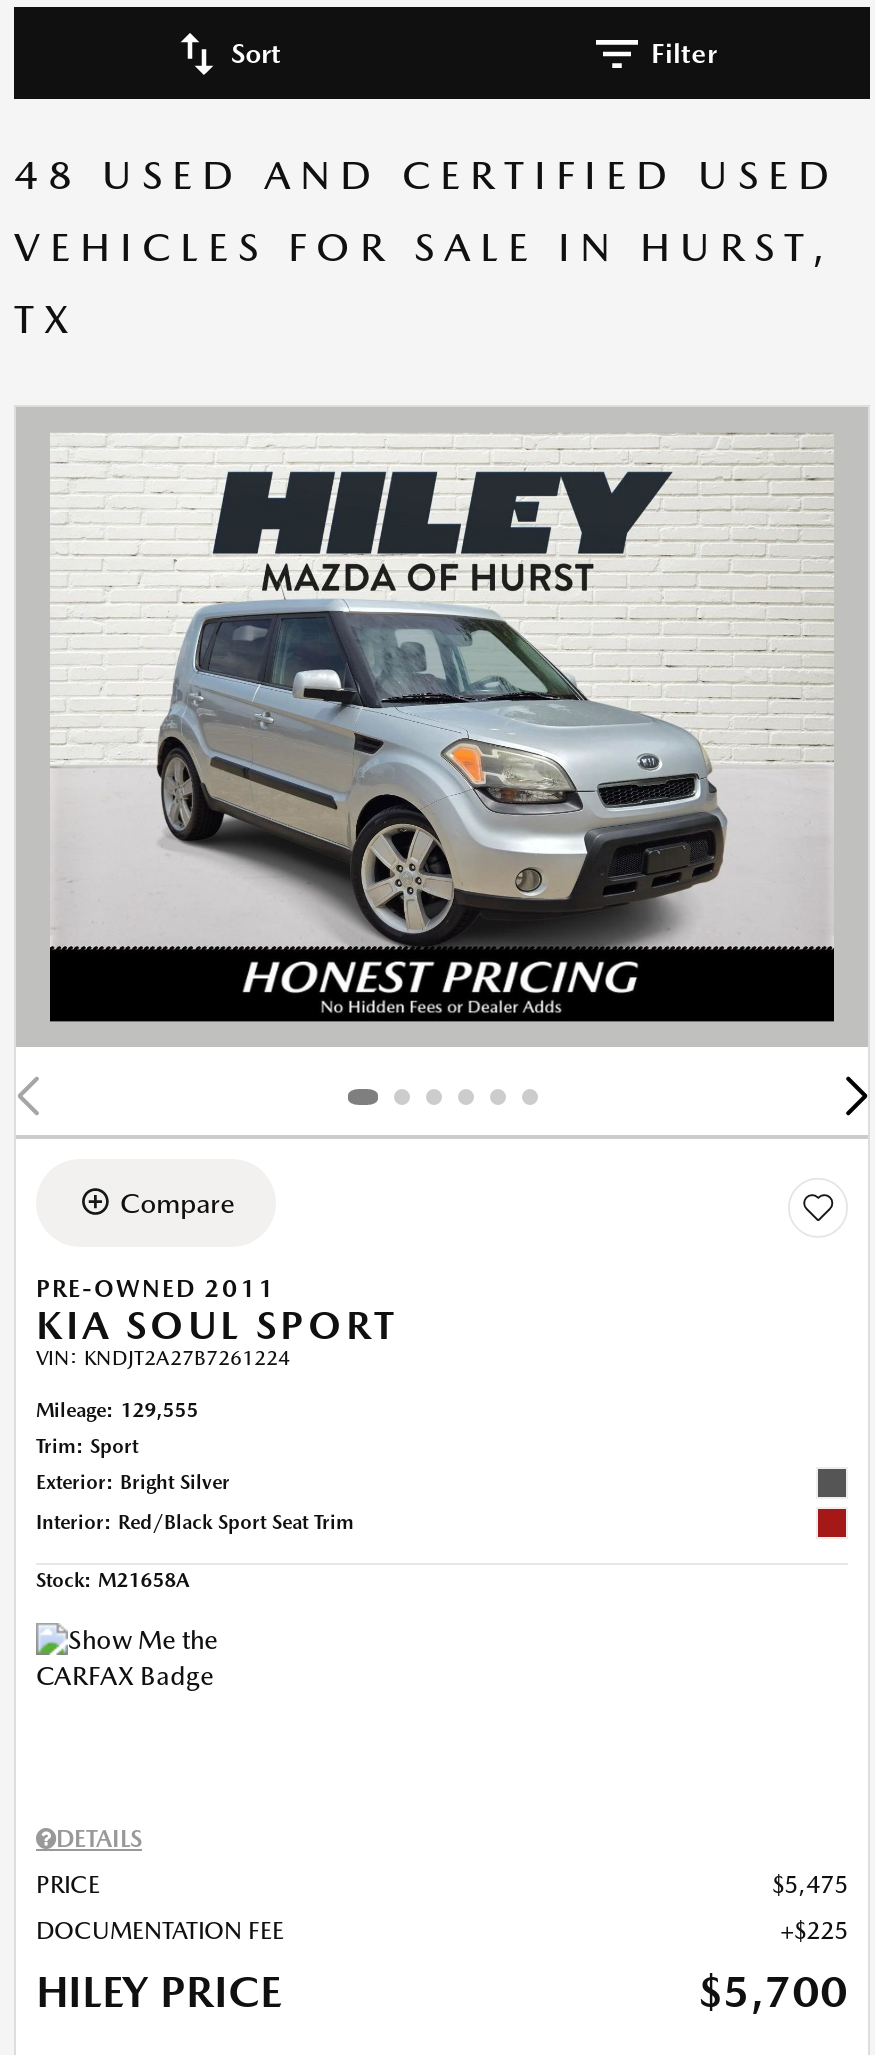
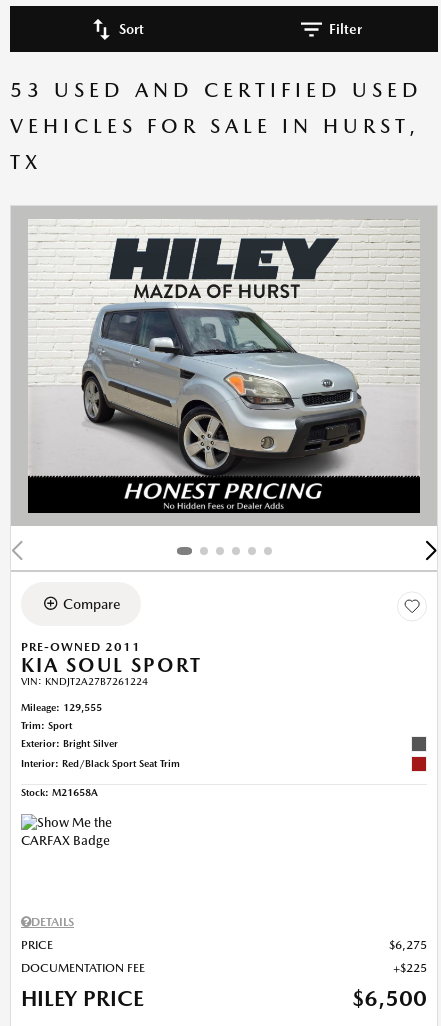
- 48 USED AND CERTIFIED USED
+ 53 USED AND CERTIFIED USED

- $5,475
+ $6,275

- $5,700
+ $6,500
